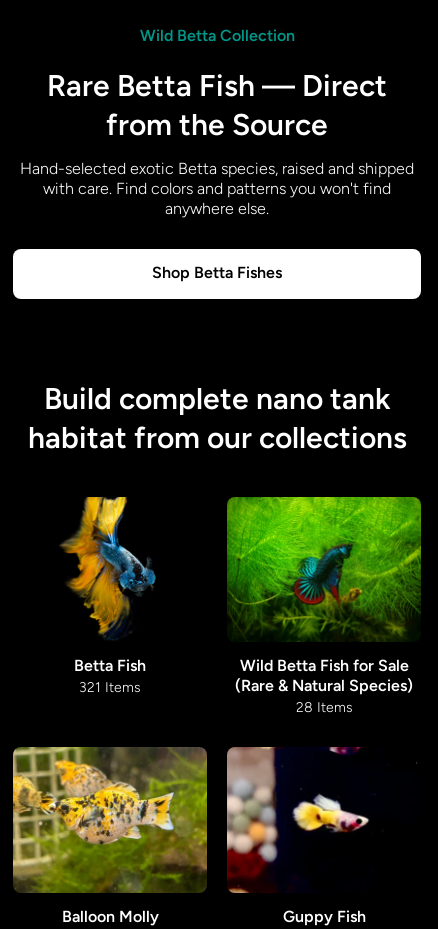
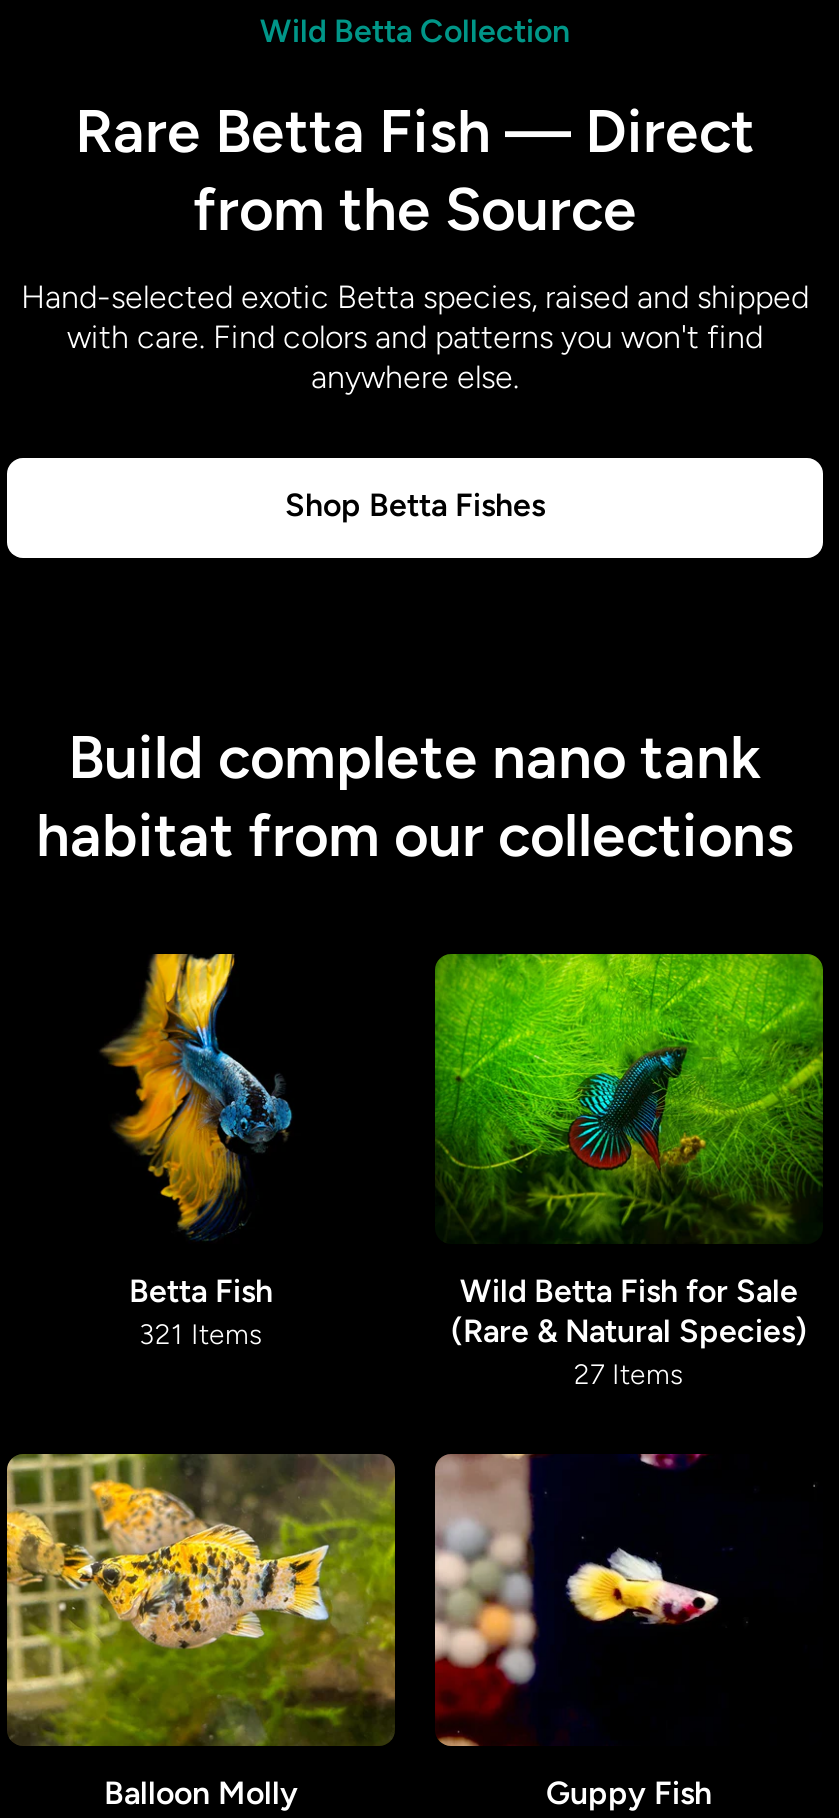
- 28 Items
+ 27 Items
